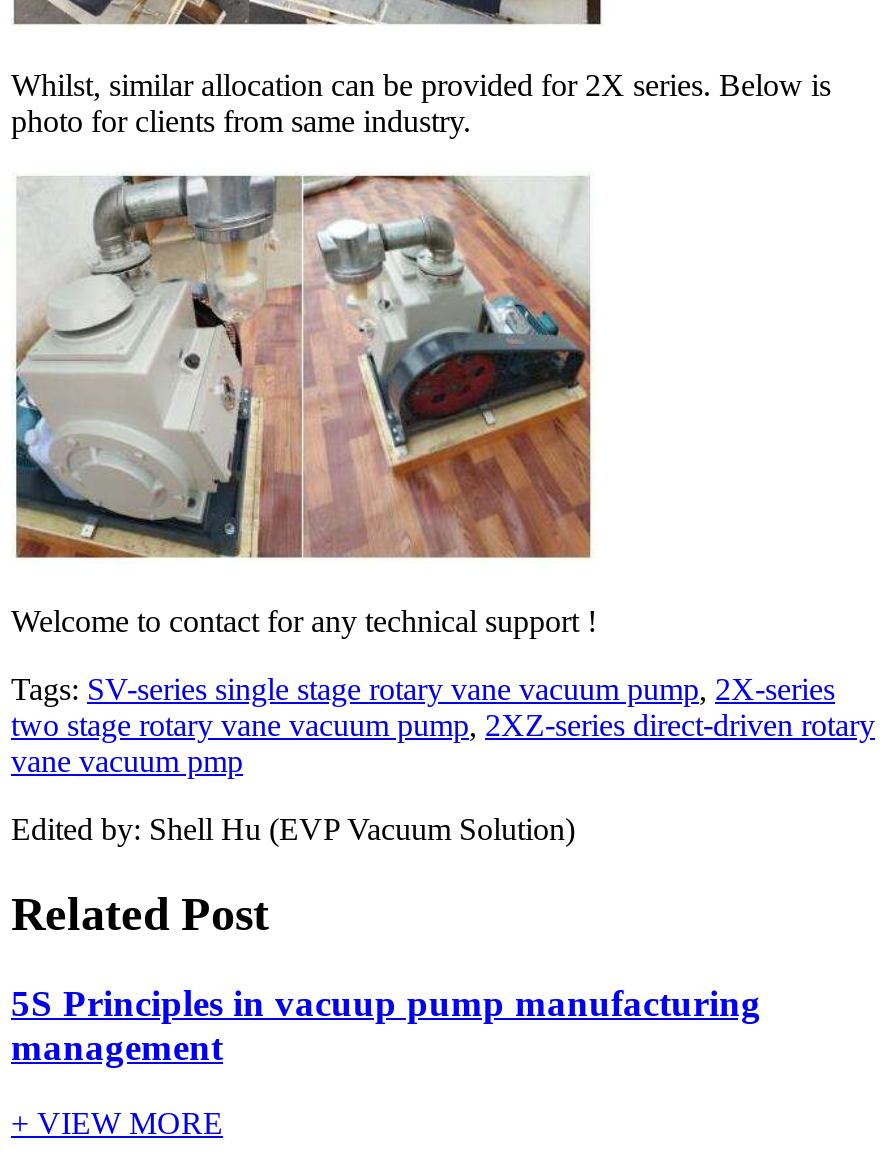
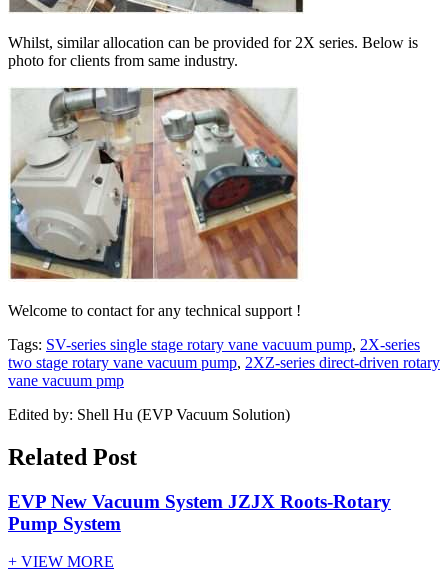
- 5S Principles in vacuup pump manufacturing
- management
+ EVP New Vacuum System JZJX Roots-Rotary
+ Pump System
